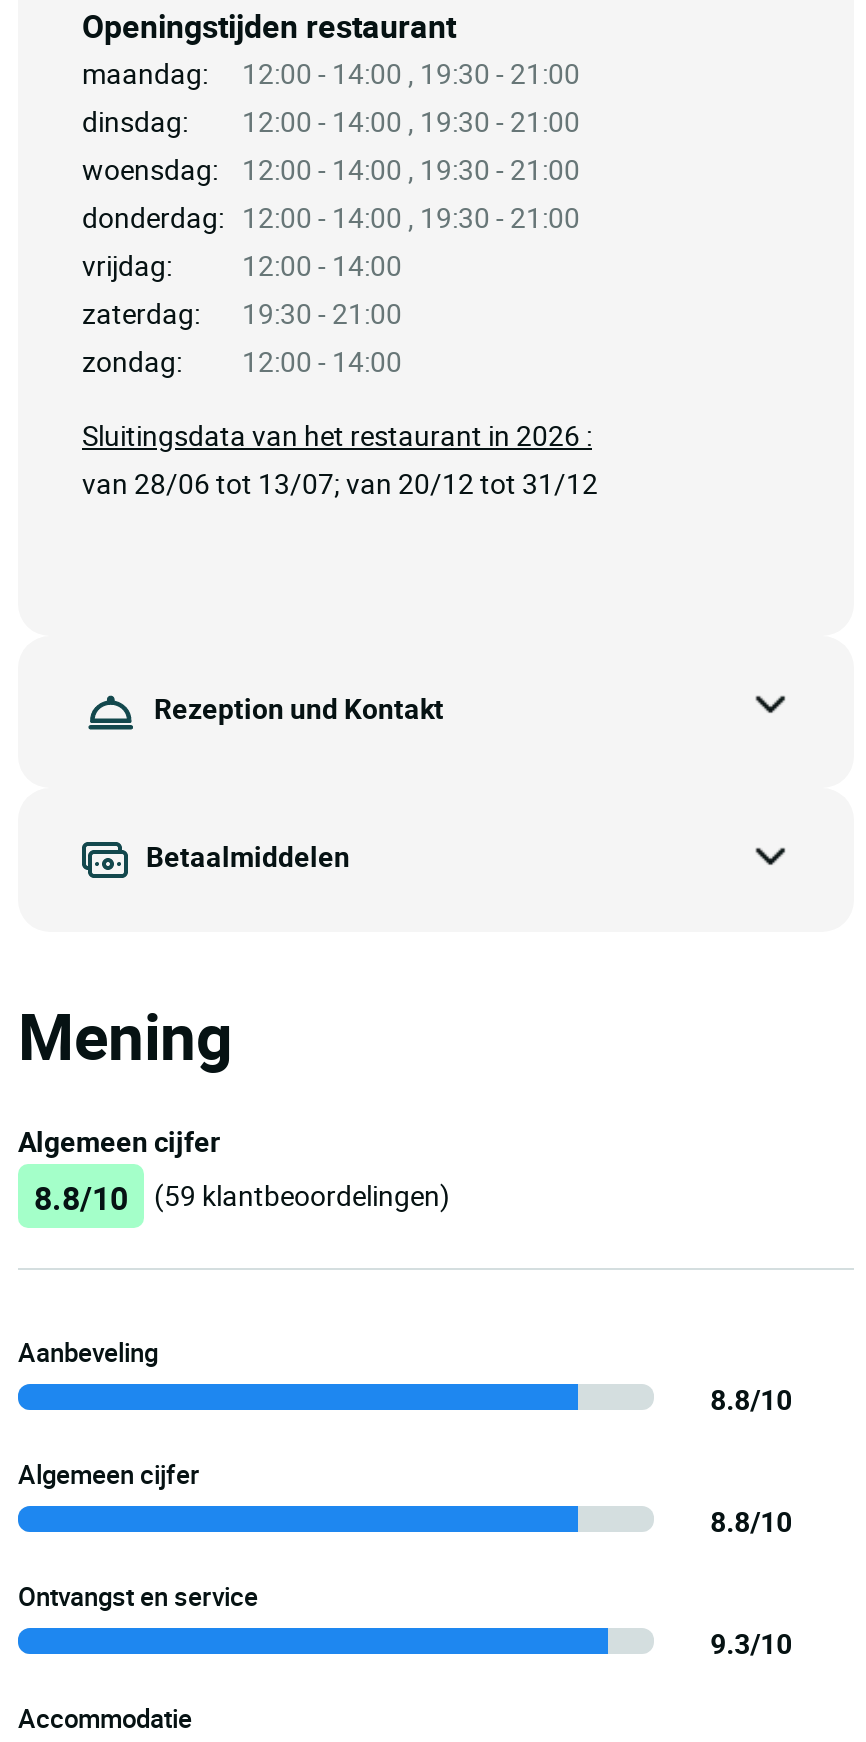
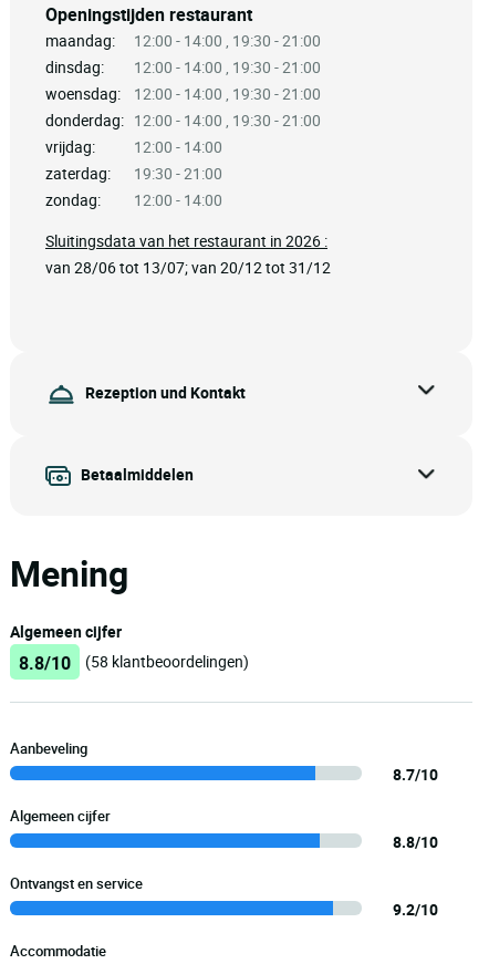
- (59 klantbeoordelingen)
+ (58 klantbeoordelingen)

- 8.8/10
+ 8.7/10

- 9.3/10
+ 9.2/10
